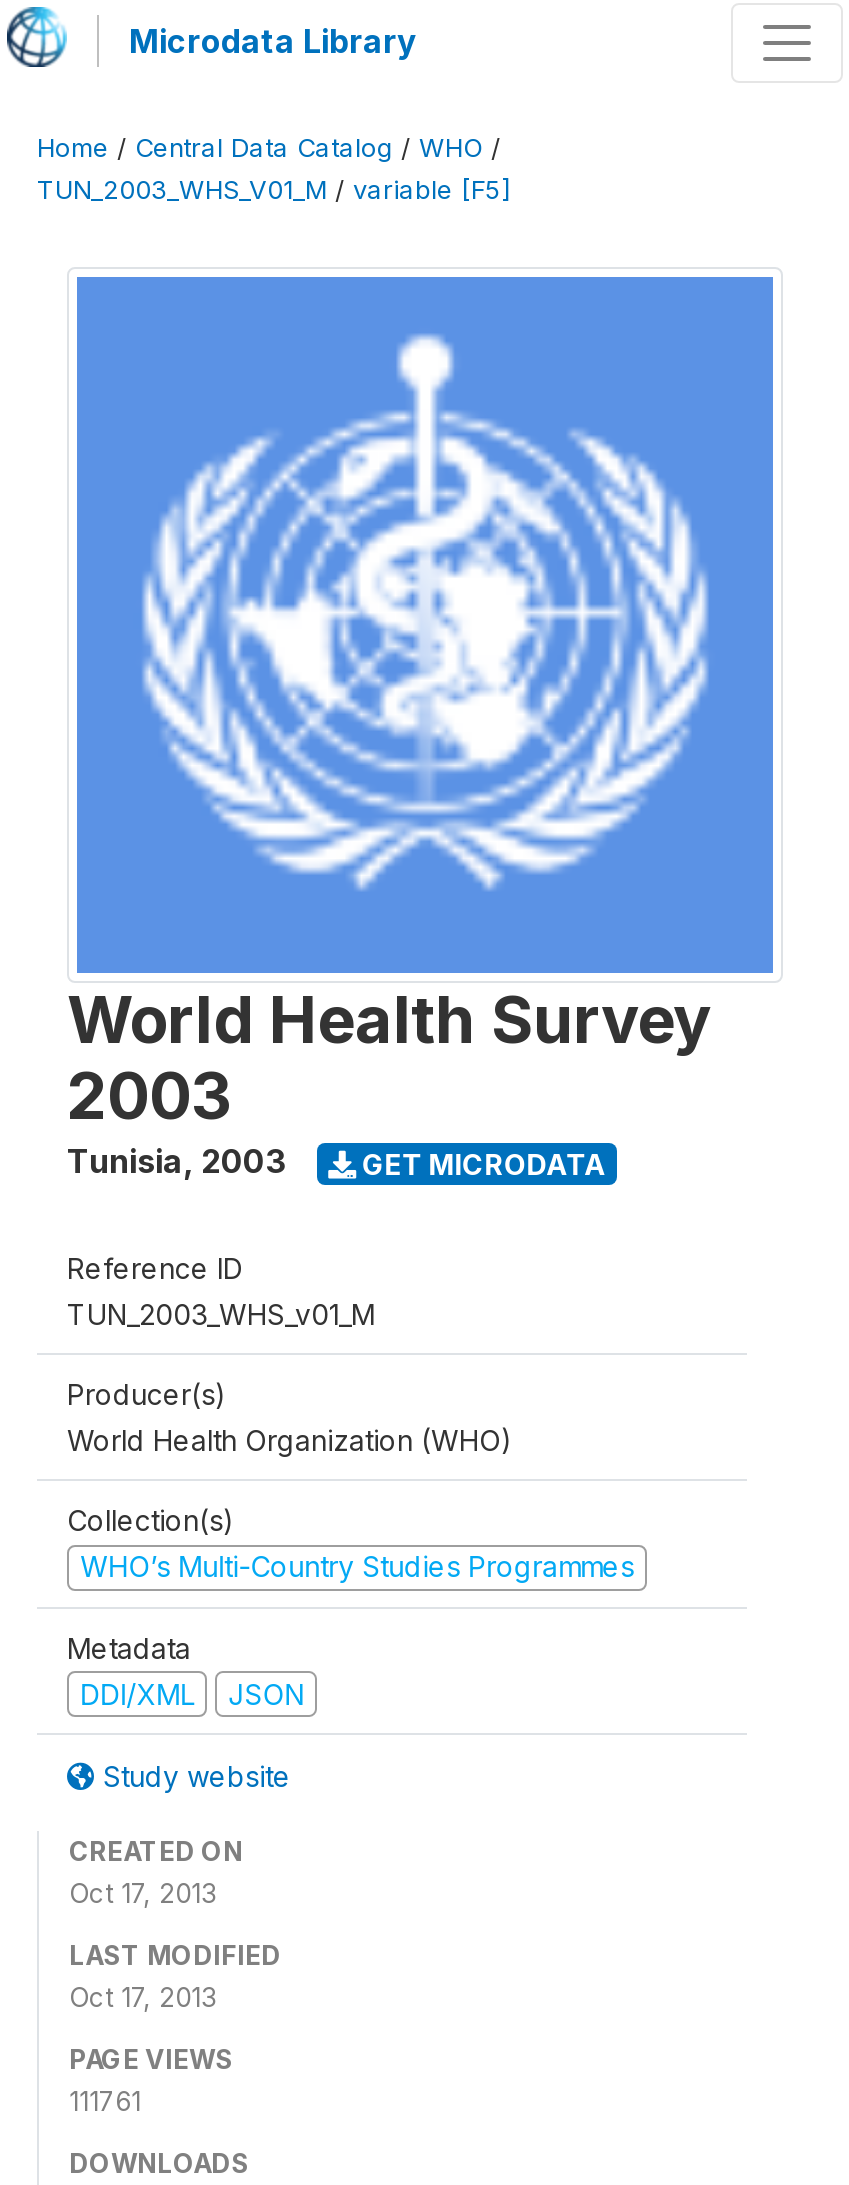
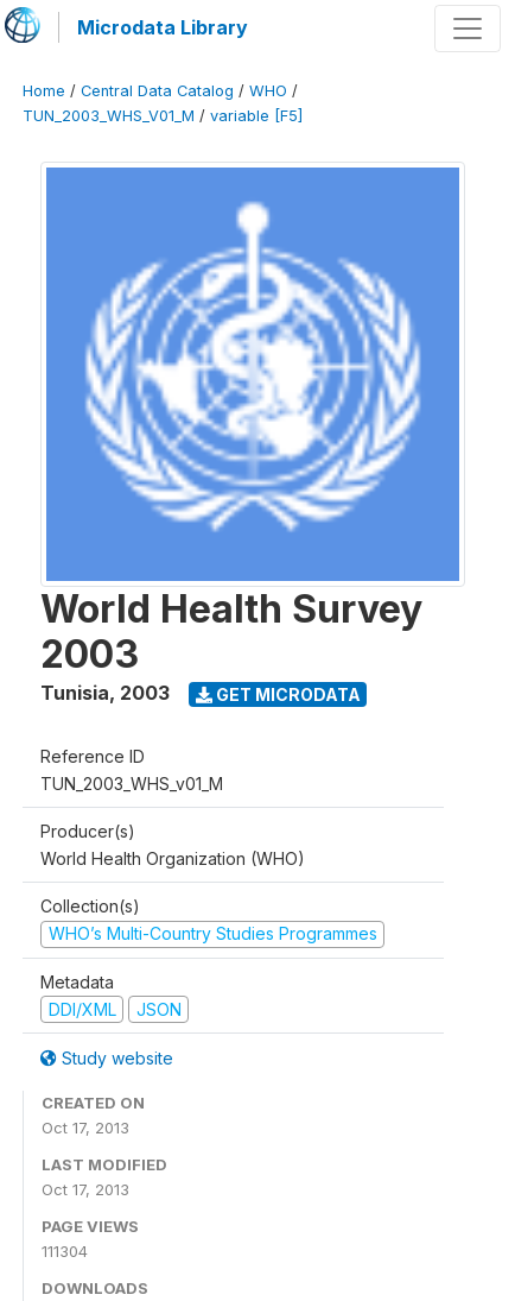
- 111761
+ 111304
